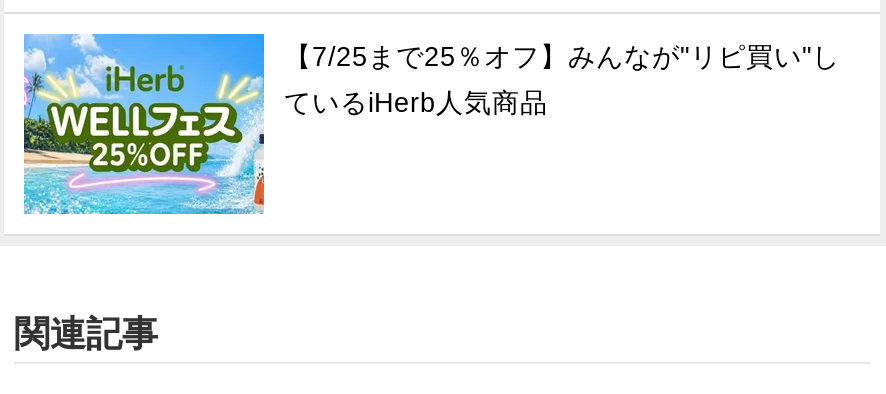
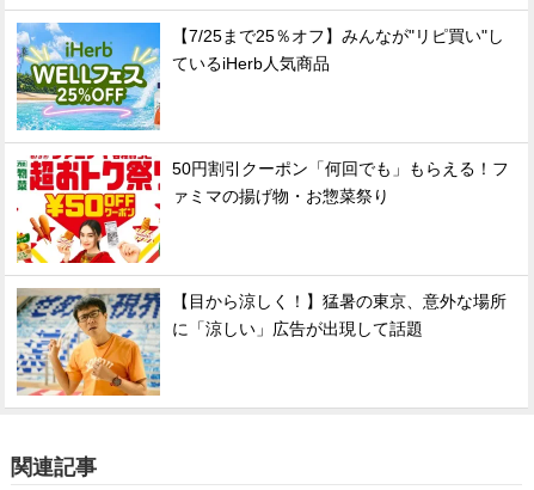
+ [image]
+ 50円割引クーポン「何回でも」もらえる！フ
+ ァミマの揚げ物・お惣菜祭り

+ [image]
+ 【目から涼しく！】猛暑の東京、意外な場所
+ に「涼しい」広告が出現して話題
